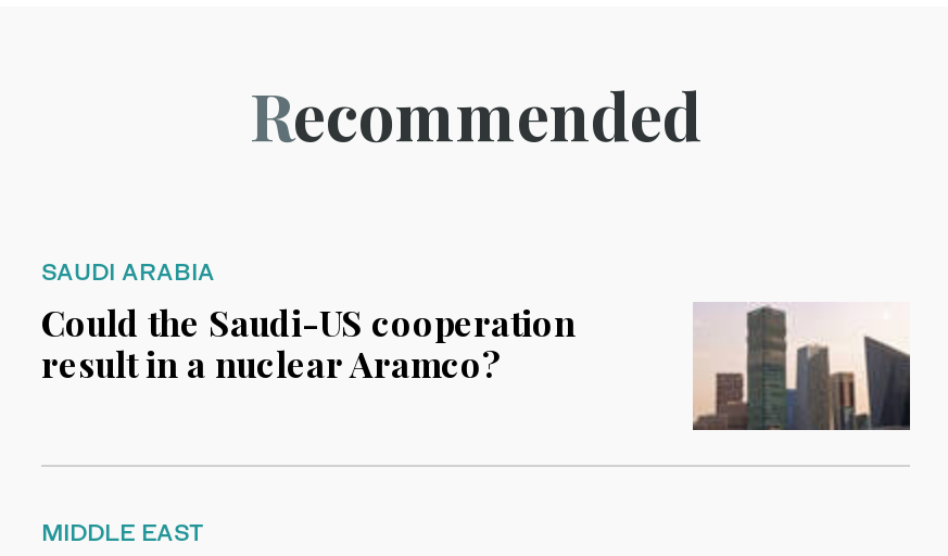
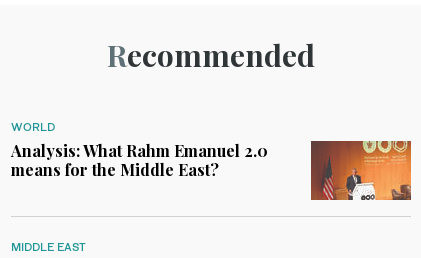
- SAUDI ARABIA
- Could the Saudi-US cooperation
- result in a nuclear Aramco?
+ WORLD
+ Analysis: What Rahm Emanuel 2.0
+ means for the Middle East?

- [image]
+ [image]
